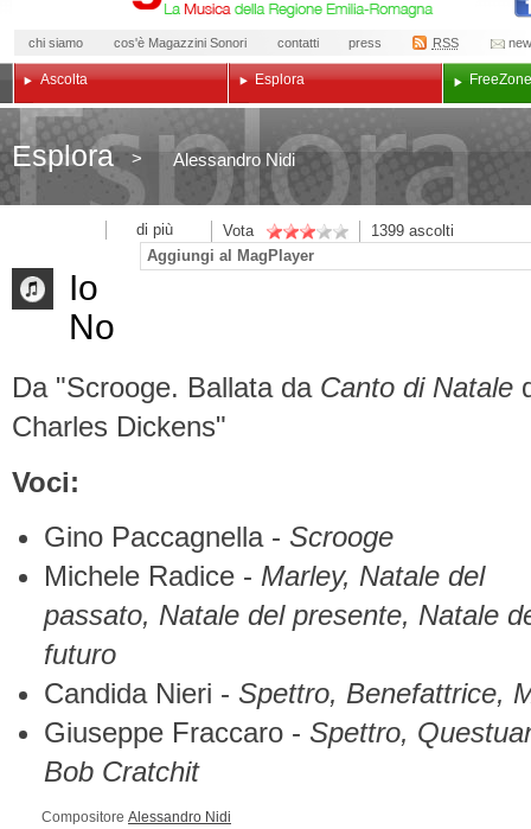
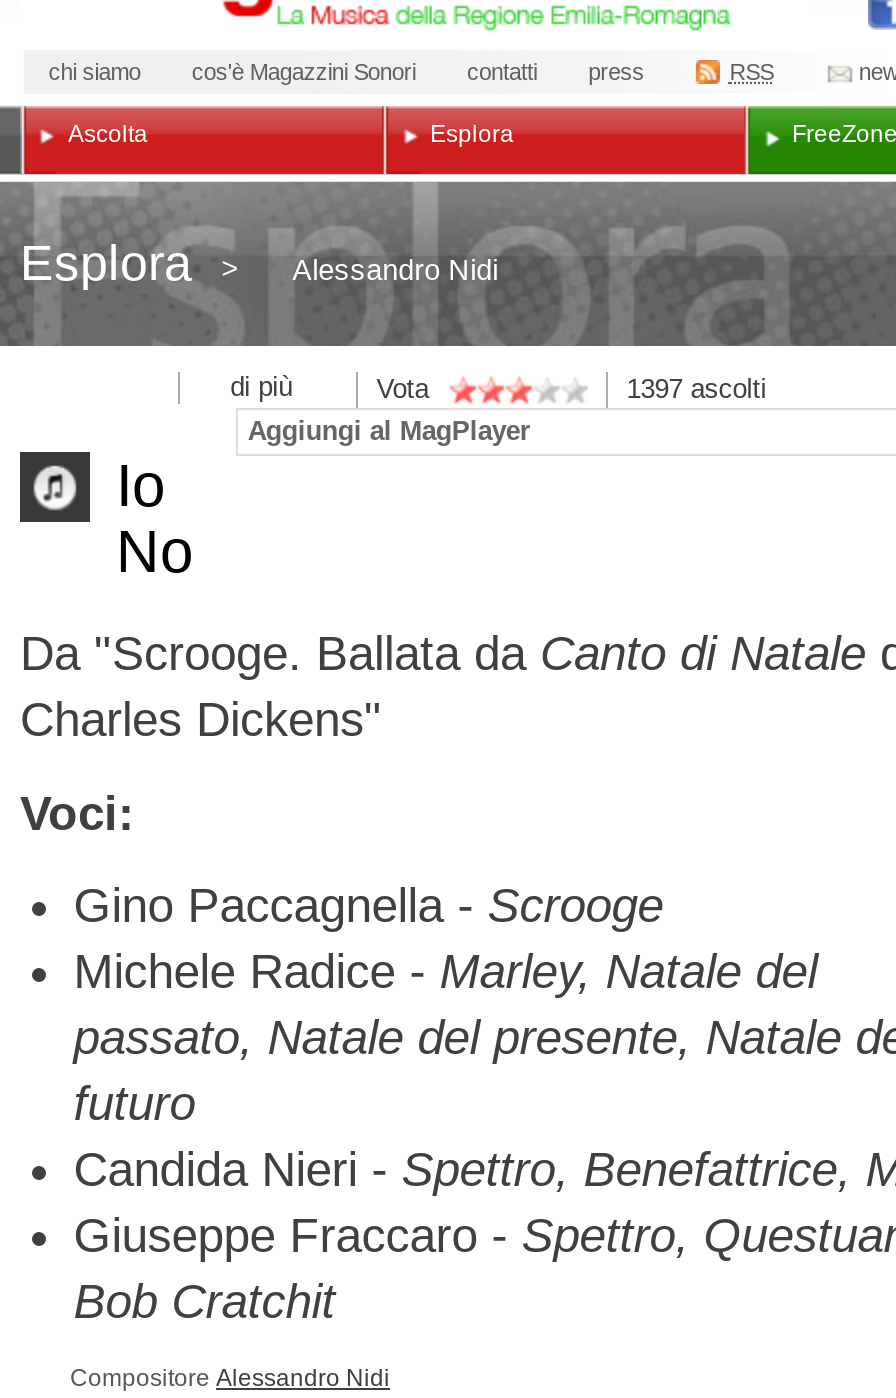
- 1399 ascolti
+ 1397 ascolti
